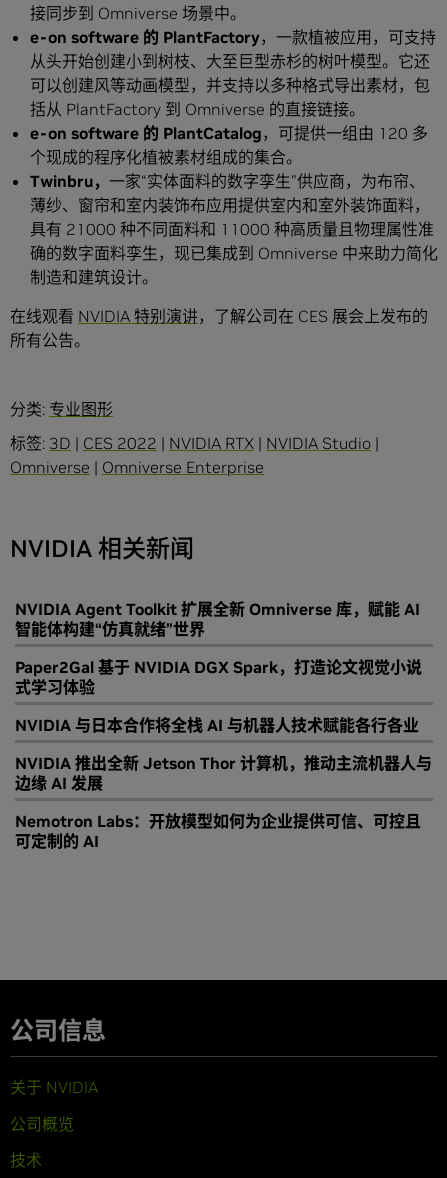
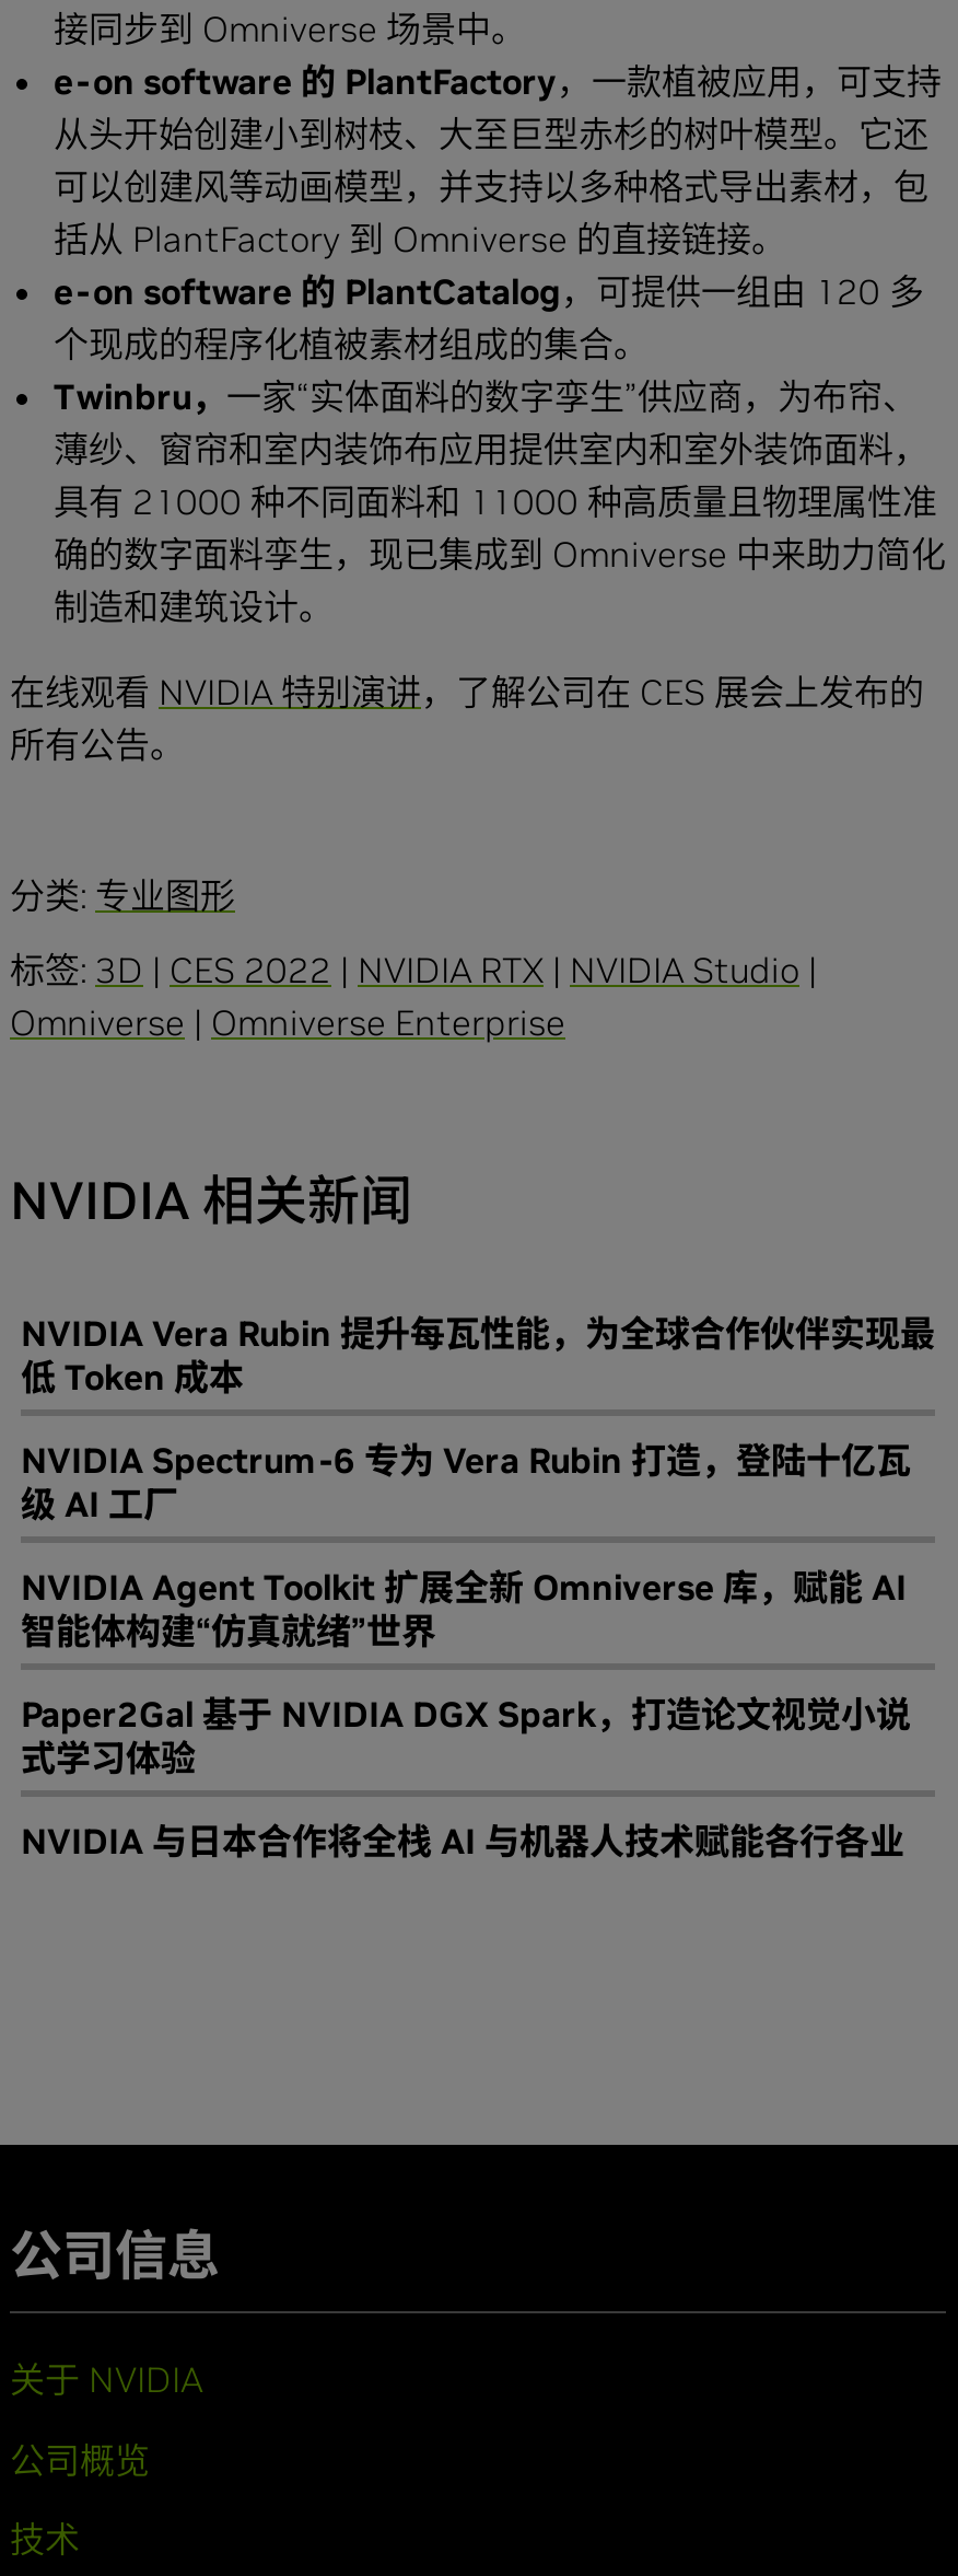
+ NVIDIA Vera Rubin 提升每瓦性能，为全球合作伙伴实现最
+ 低 Token 成本
+ NVIDIA Spectrum-6 专为 Vera Rubin 打造，登陆十亿瓦
+ 级 AI 工厂

moved down: NVIDIA Agent Toolkit 扩展全新 Omniverse 库，赋能 AI | 智能体构建“仿真就绪”世界 | Paper2Gal 基于 NVIDIA DGX Spark，打造论文视觉小说 | 式学习体验 | NVIDIA 与日本合作将全栈 AI 与机器人技术赋能各行各业

- NVIDIA 推出全新 Jetson Thor 计算机，推动主流机器人与
- 边缘 AI 发展
- Nemotron Labs：开放模型如何为企业提供可信、可控且
- 可定制的 AI
